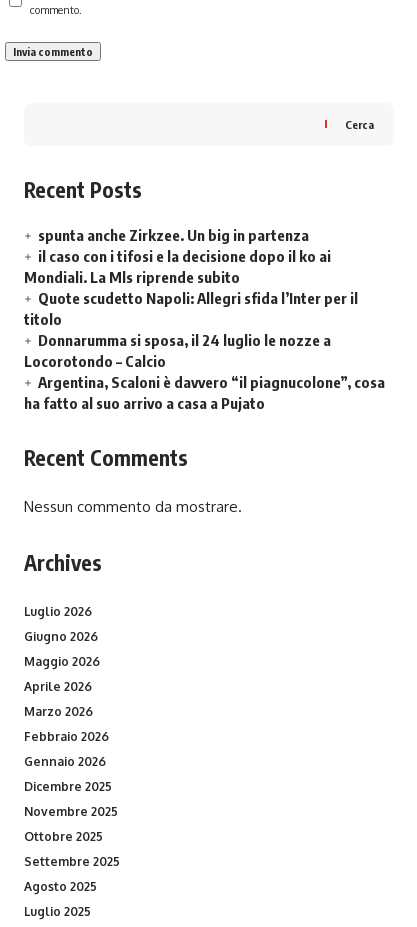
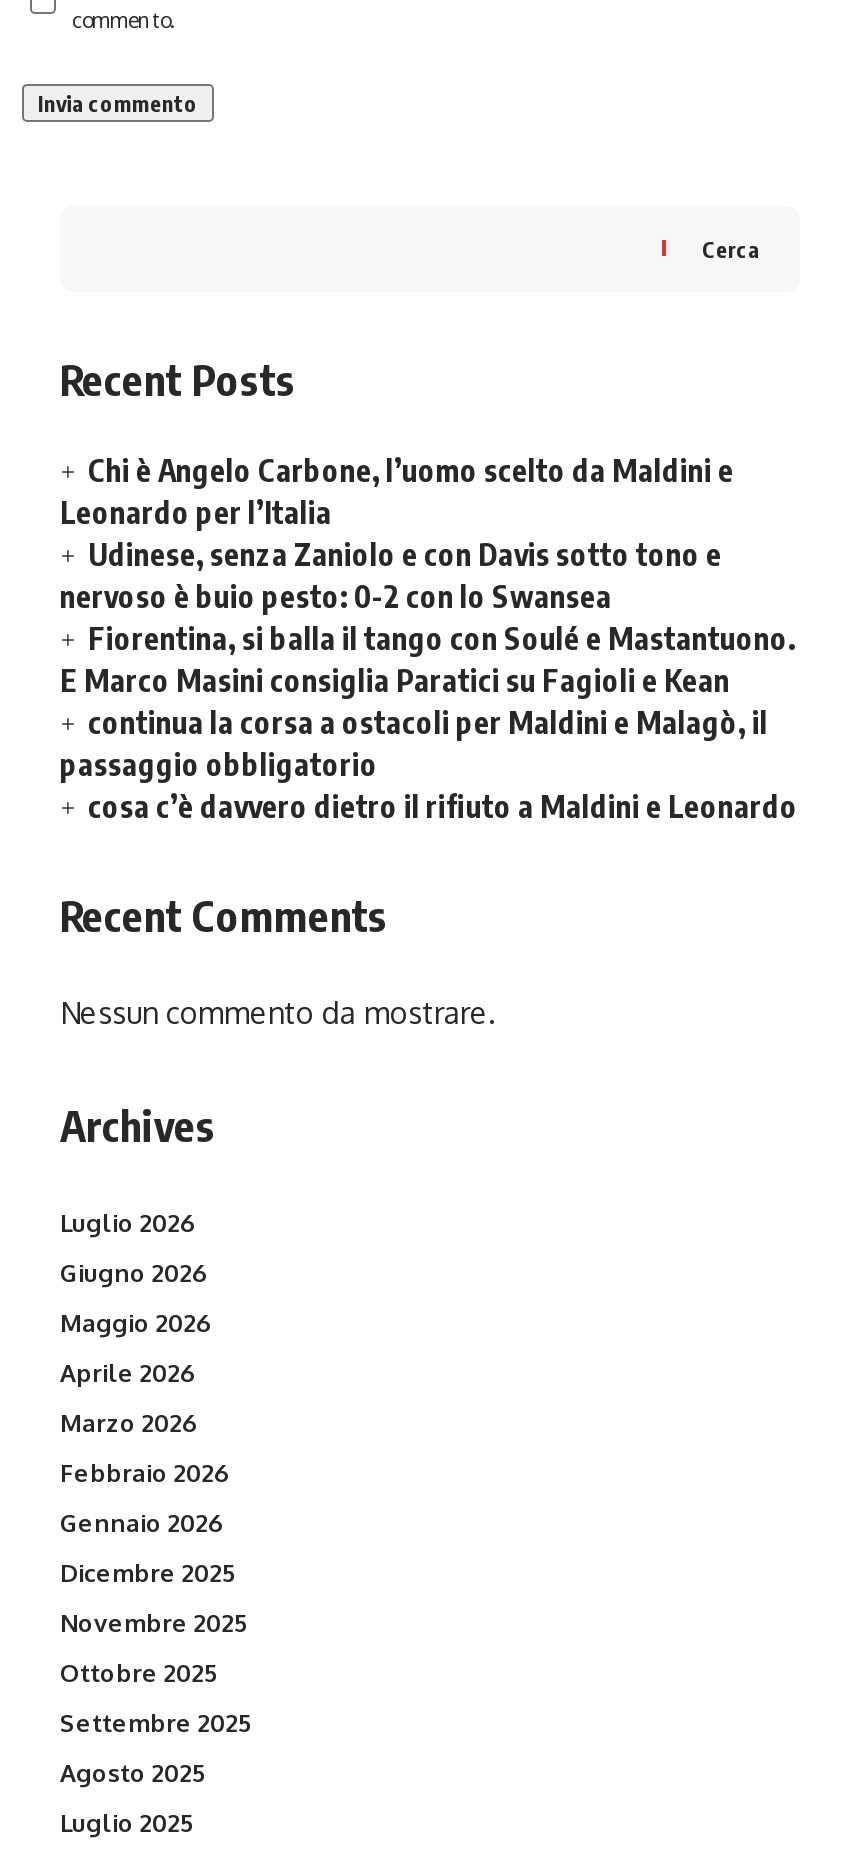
- spunta anche Zirkzee. Un big in partenza
- il caso con i tifosi e la decisione dopo il ko ai
- Mondiali. La Mls riprende subito
- Quote scudetto Napoli: Allegri sfida l’Inter per il
- titolo
- Donnarumma si sposa, il 24 luglio le nozze a
- Locorotondo – Calcio
- Argentina, Scaloni è davvero “il piagnucolone”, cosa
- ha fatto al suo arrivo a casa a Pujato
+ Chi è Angelo Carbone, l’uomo scelto da Maldini e
+ Leonardo per l’Italia
+ Udinese, senza Zaniolo e con Davis sotto tono e
+ nervoso è buio pesto: 0-2 con lo Swansea
+ Fiorentina, si balla il tango con Soulé e Mastantuono.
+ E Marco Masini consiglia Paratici su Fagioli e Kean
+ continua la corsa a ostacoli per Maldini e Malagò, il
+ passaggio obbligatorio
+ cosa c’è davvero dietro il rifiuto a Maldini e Leonardo
